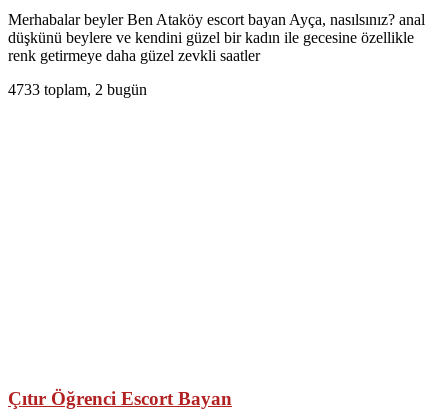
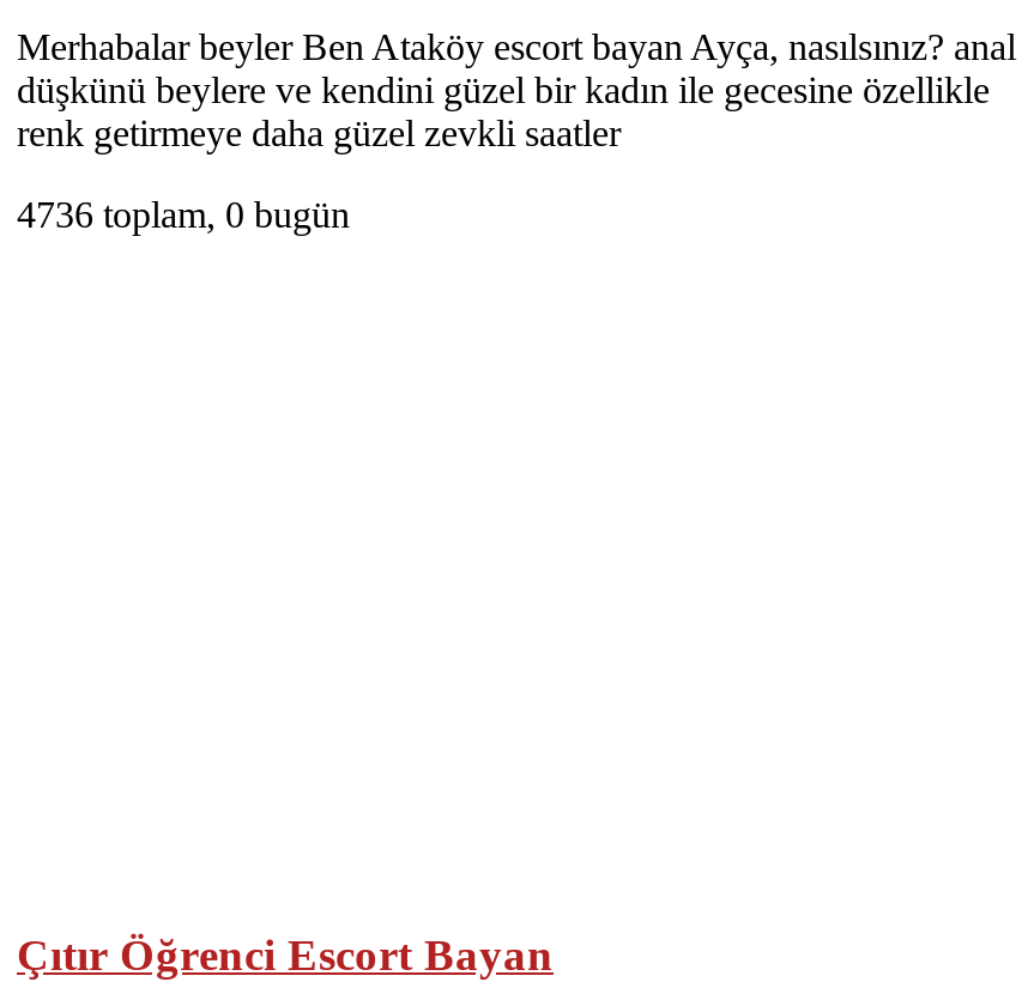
- 4733 toplam, 2 bugün
+ 4736 toplam, 0 bugün
